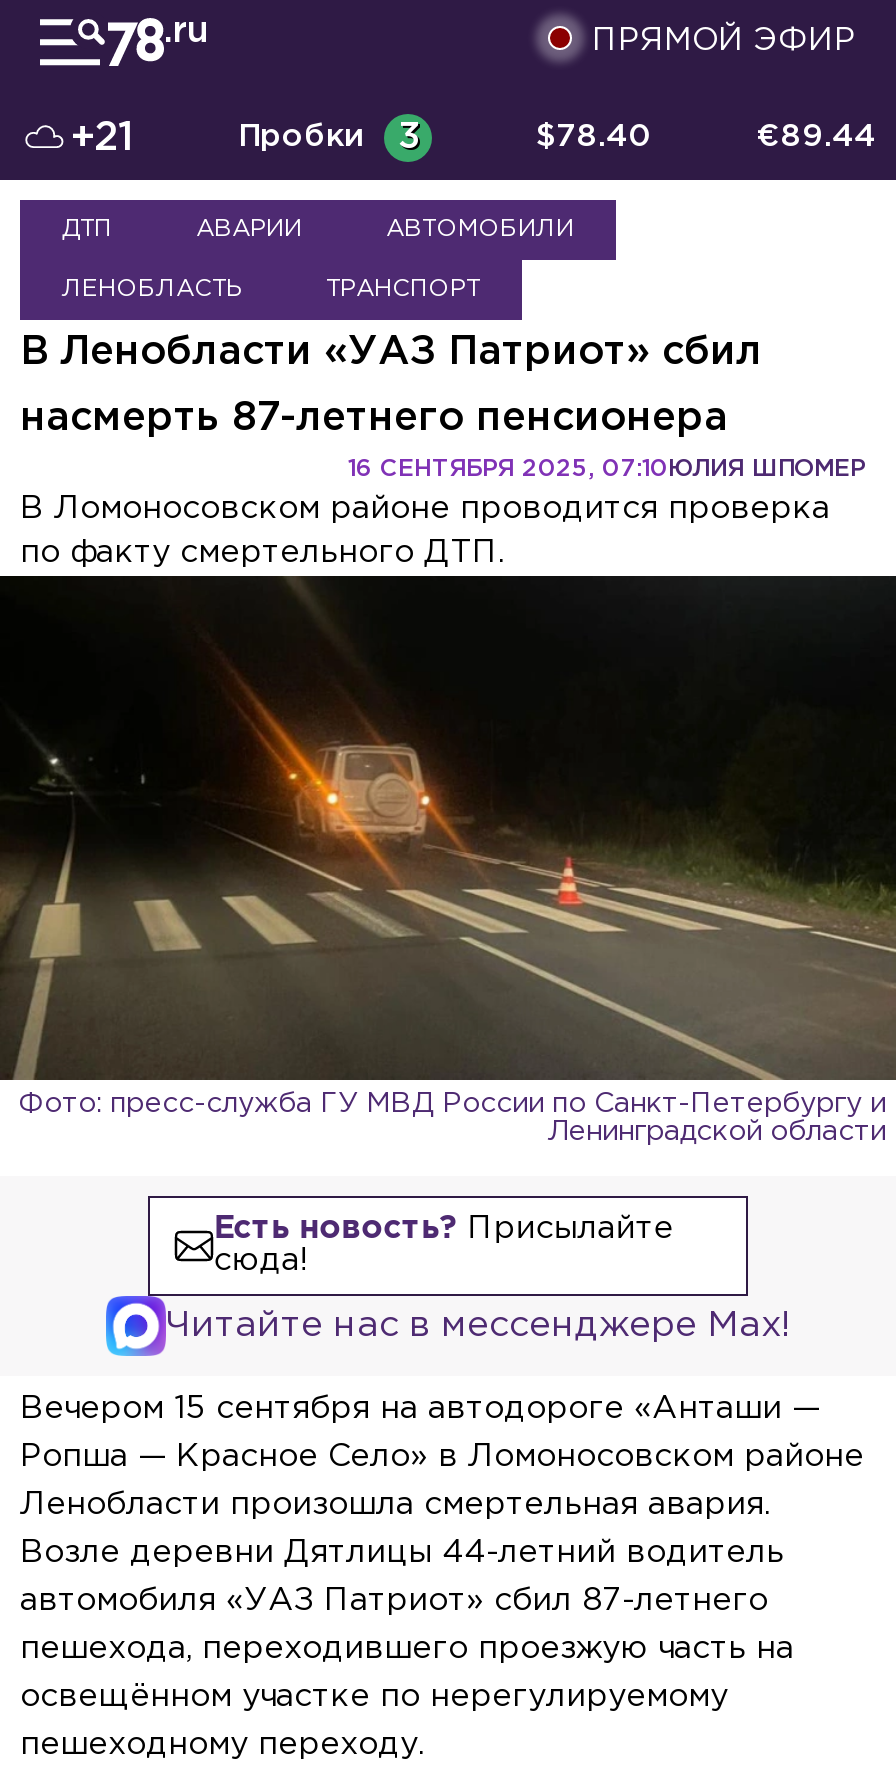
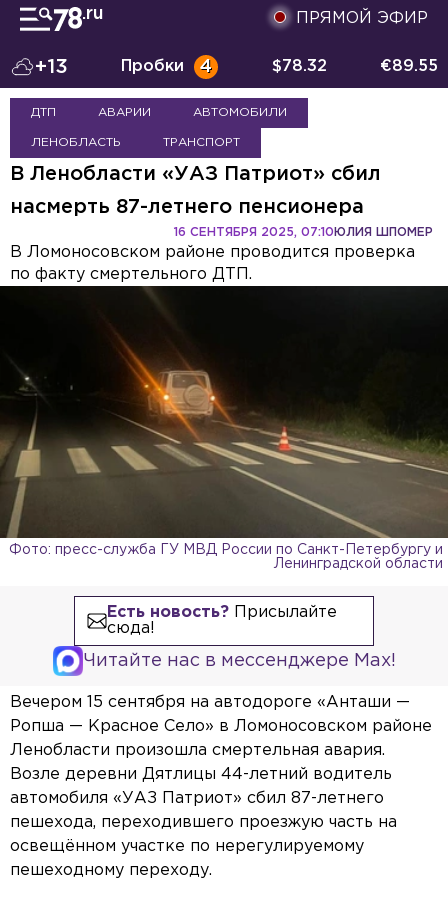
- +21
+ +13

- Пробки 3
+ Пробки 4

- $78.40
+ $78.32

- €89.44
+ €89.55
